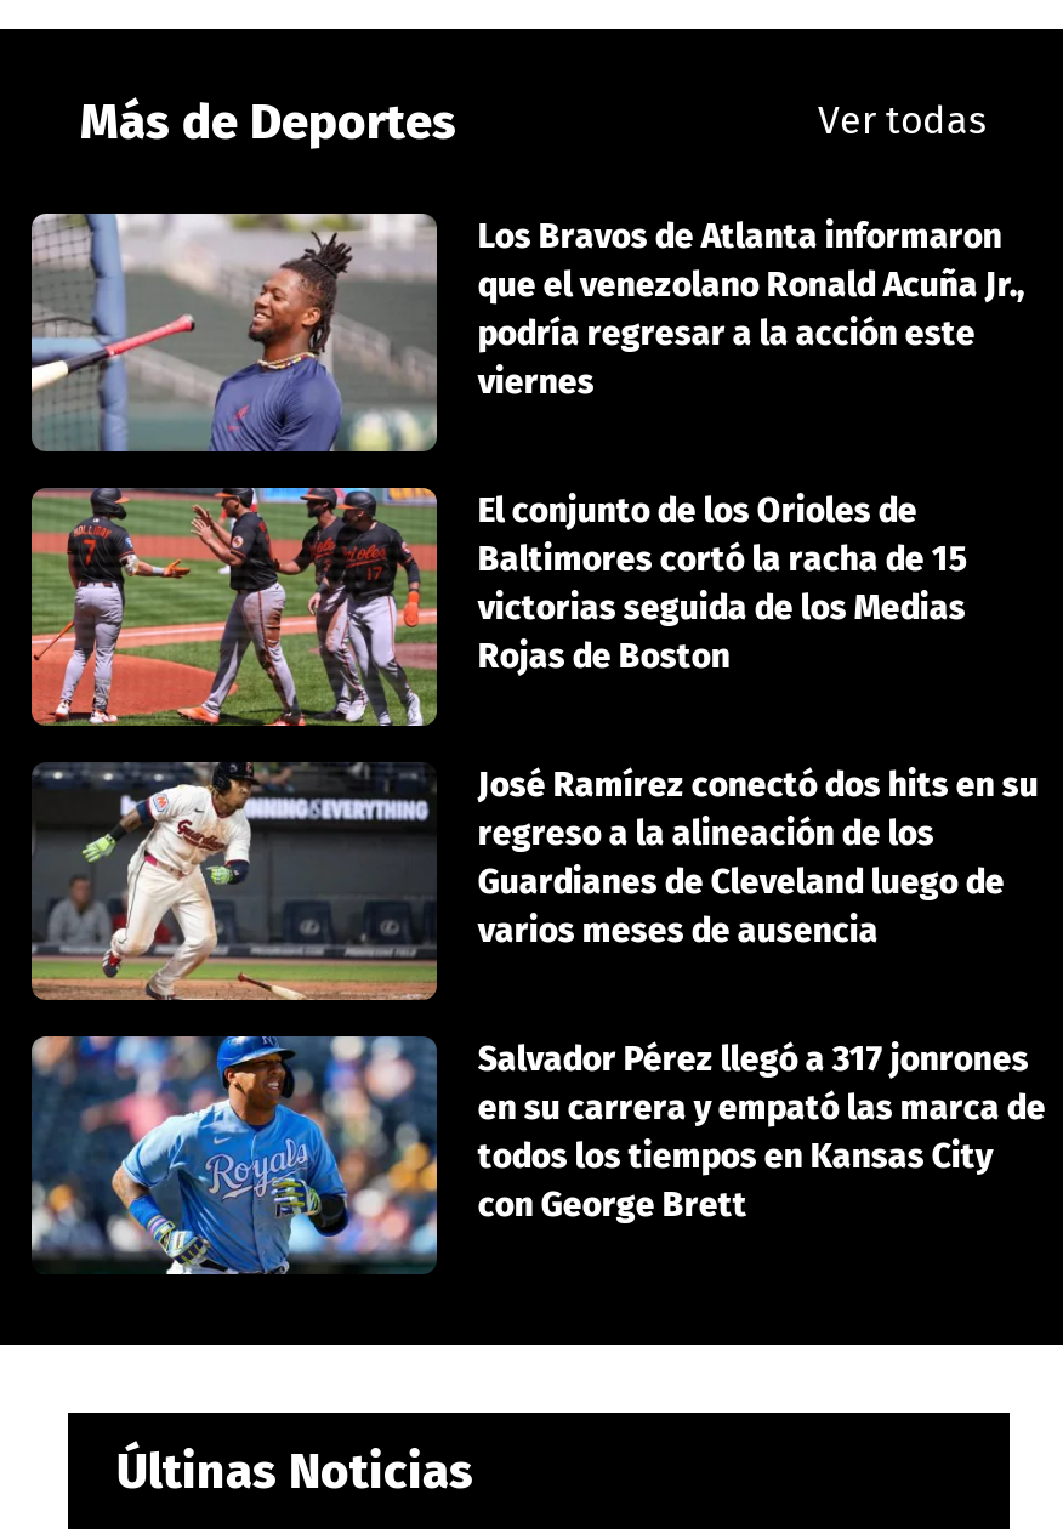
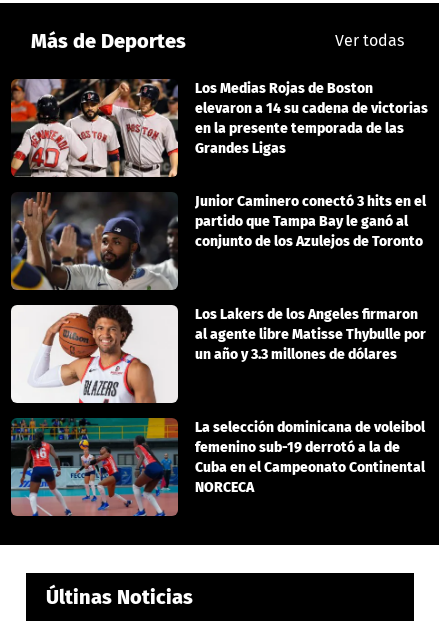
- [image]
- Los Bravos de Atlanta informaron
- que el venezolano Ronald Acuña Jr.,
- podría regresar a la acción este
- viernes
+ [image]
+ Los Medias Rojas de Boston
+ elevaron a 14 su cadena de victorias
+ en la presente temporada de las
+ Grandes Ligas

- [image]
- El conjunto de los Orioles de
- Baltimores cortó la racha de 15
- victorias seguida de los Medias
- Rojas de Boston
+ [image]
+ Junior Caminero conectó 3 hits en el
+ partido que Tampa Bay le ganó al
+ conjunto de los Azulejos de Toronto

- [image]
- José Ramírez conectó dos hits en su
- regreso a la alineación de los
- Guardianes de Cleveland luego de
- varios meses de ausencia
+ [image]
+ Los Lakers de los Angeles firmaron
+ al agente libre Matisse Thybulle por
+ un año y 3.3 millones de dólares

- [image]
- Salvador Pérez llegó a 317 jonrones
- en su carrera y empató las marca de
- todos los tiempos en Kansas City
- con George Brett
+ [image]
+ La selección dominicana de voleibol
+ femenino sub-19 derrotó a la de
+ Cuba en el Campeonato Continental
+ NORCECA
